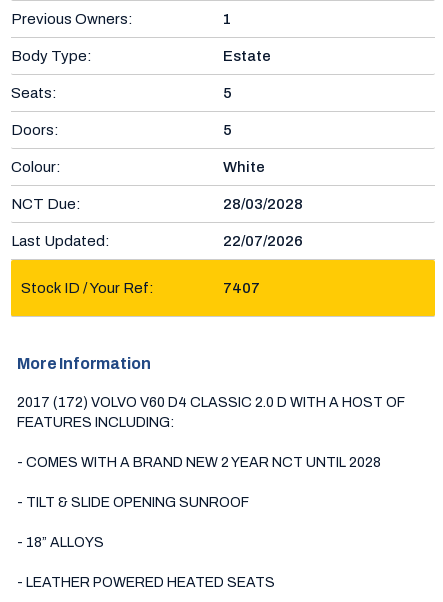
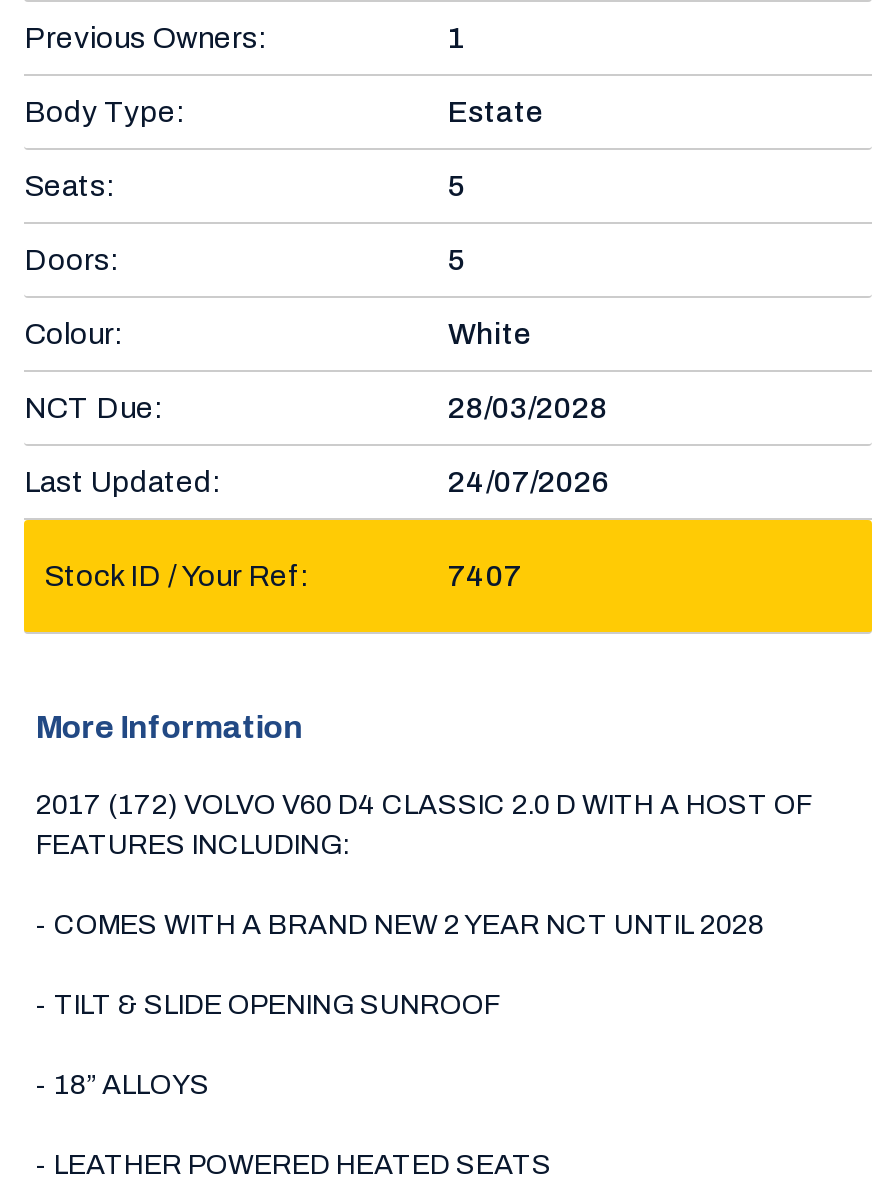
- 22/07/2026
+ 24/07/2026
